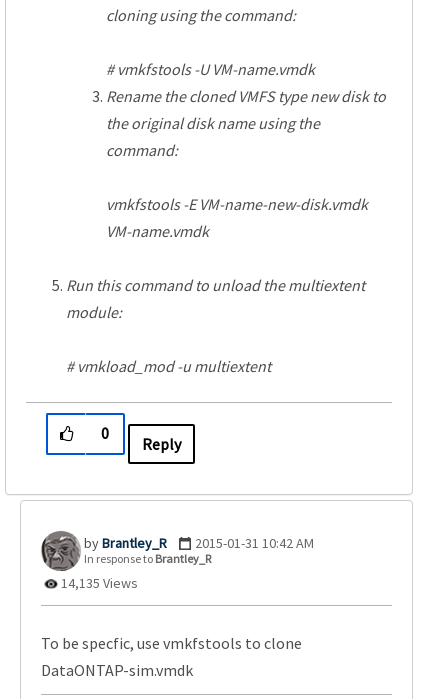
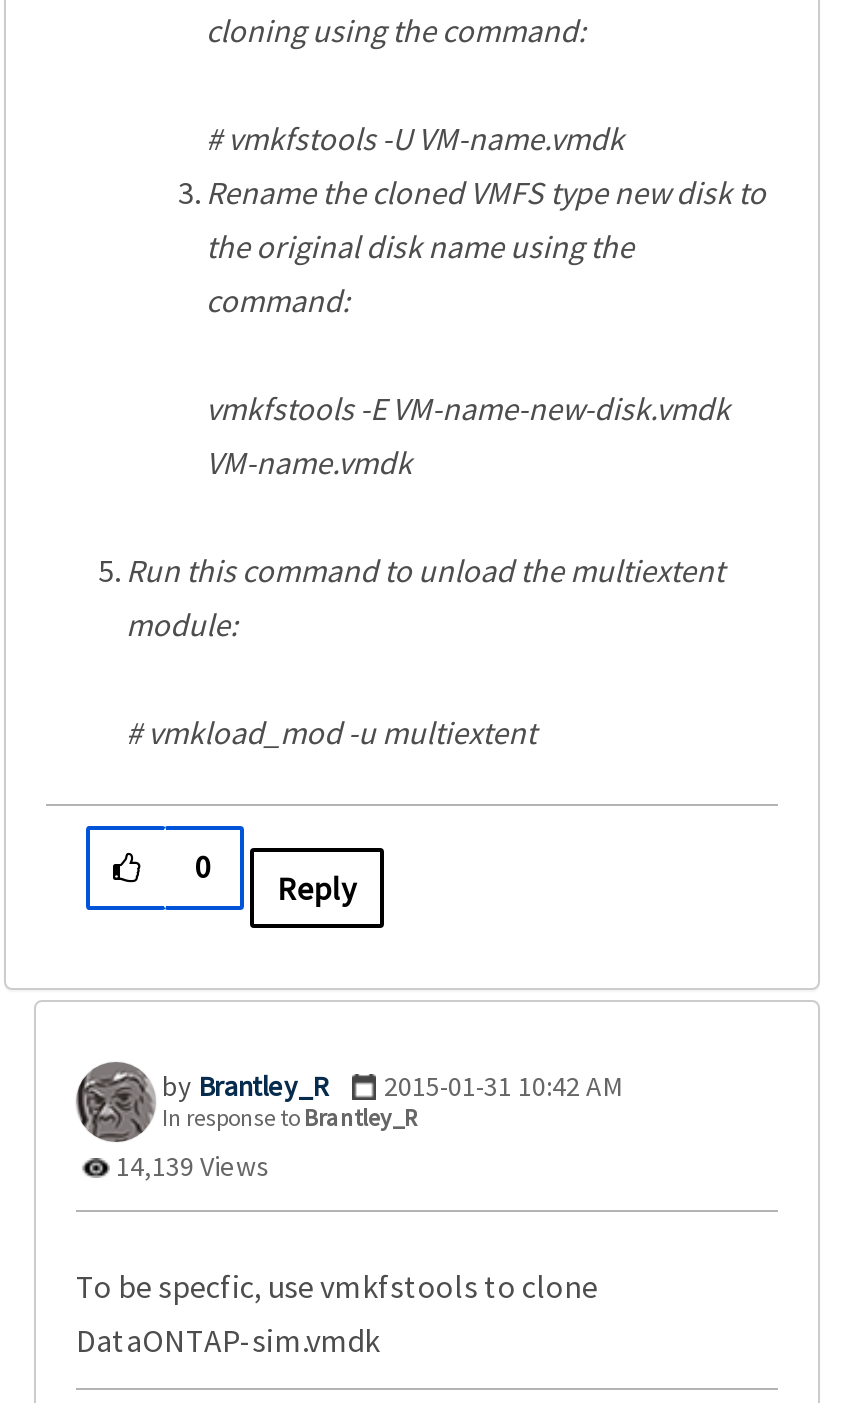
- 14,135 Views
+ 14,139 Views
